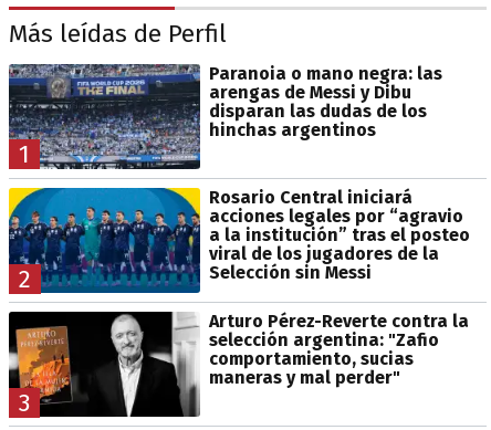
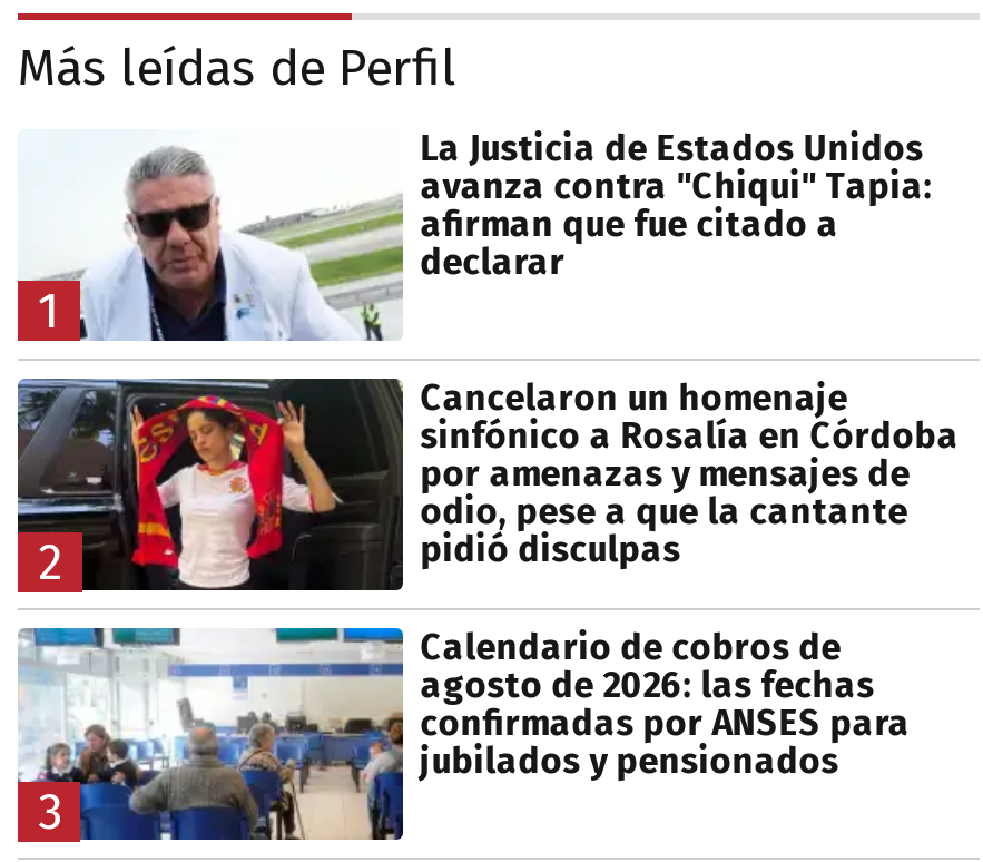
- [image]
- Paranoia o mano negra: las
- arengas de Messi y Dibu
- disparan las dudas de los
- hinchas argentinos
+ [image]
+ La Justicia de Estados Unidos
+ avanza contra "Chiqui" Tapia:
+ afirman que fue citado a
+ declarar

- [image]
- Rosario Central iniciará
- acciones legales por “agravio
- a la institución” tras el posteo
- viral de los jugadores de la
- Selección sin Messi
+ [image]
+ Cancelaron un homenaje
+ sinfónico a Rosalía en Córdoba
+ por amenazas y mensajes de
+ odio, pese a que la cantante
+ pidió disculpas

- [image]
- Arturo Pérez-Reverte contra la
- selección argentina: "Zafio
- comportamiento, sucias
- maneras y mal perder"
+ [image]
+ Calendario de cobros de
+ agosto de 2026: las fechas
+ confirmadas por ANSES para
+ jubilados y pensionados
